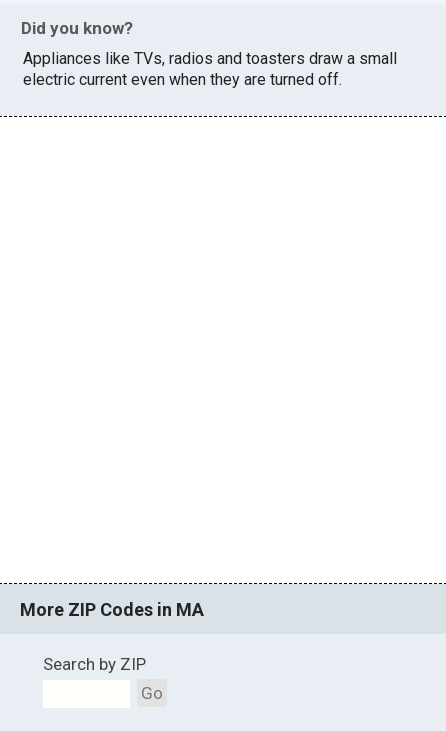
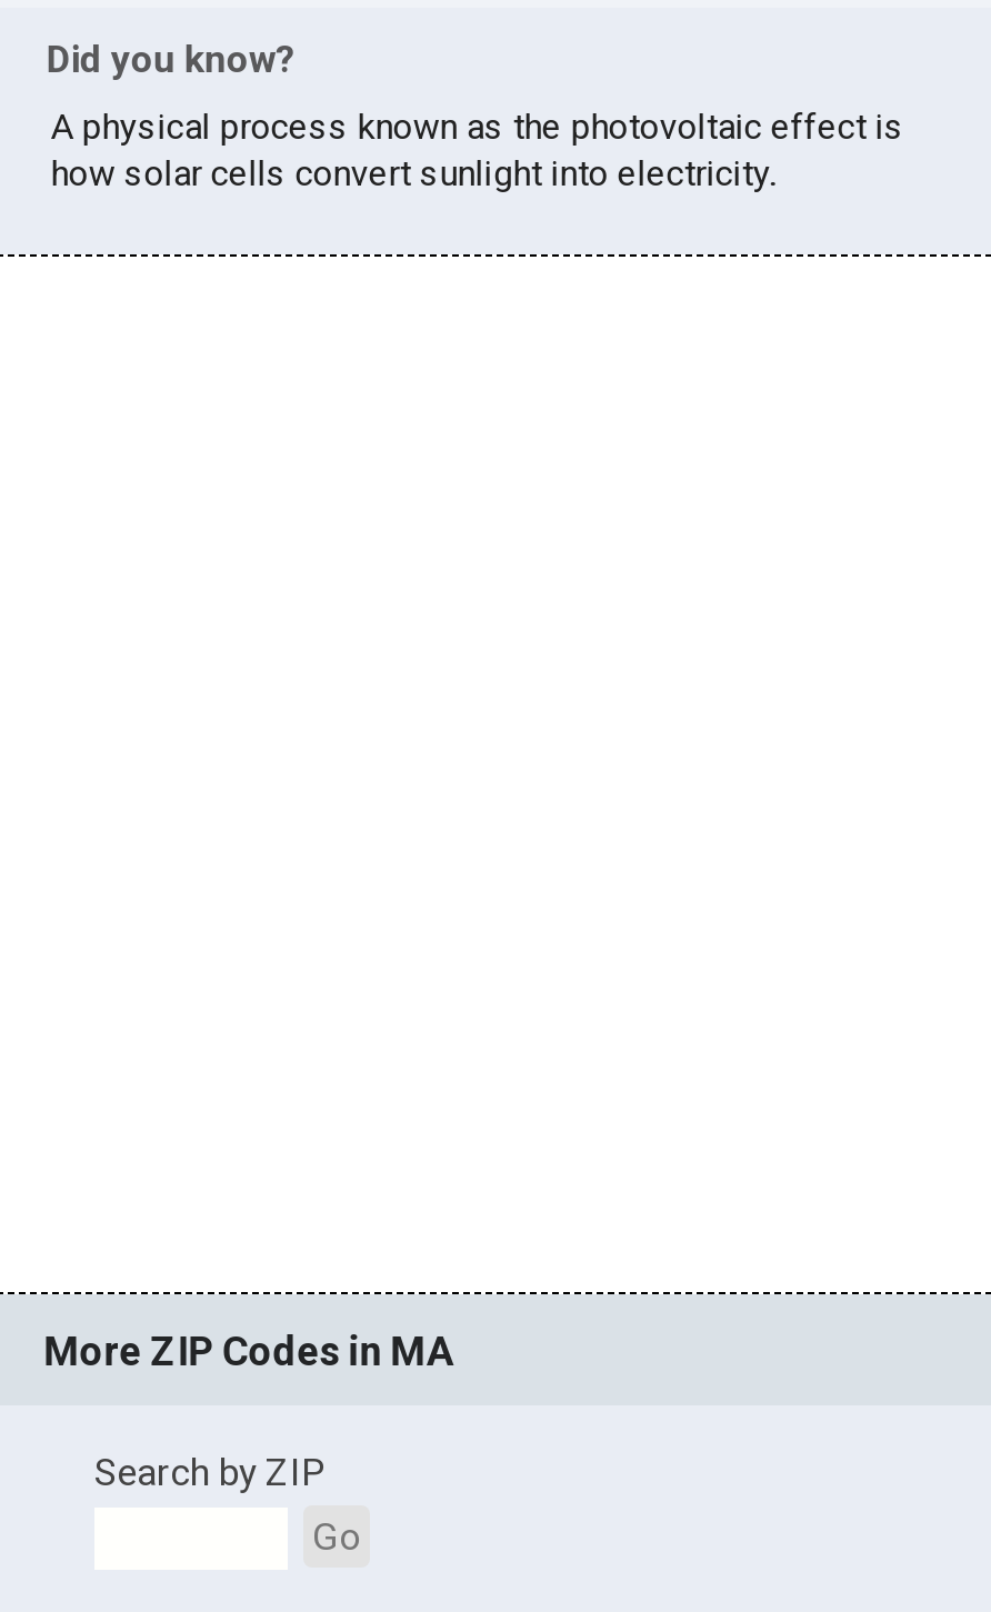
- Appliances like TVs, radios and toasters draw a small
- electric current even when they are turned off.
+ A physical process known as the photovoltaic effect is
+ how solar cells convert sunlight into electricity.
